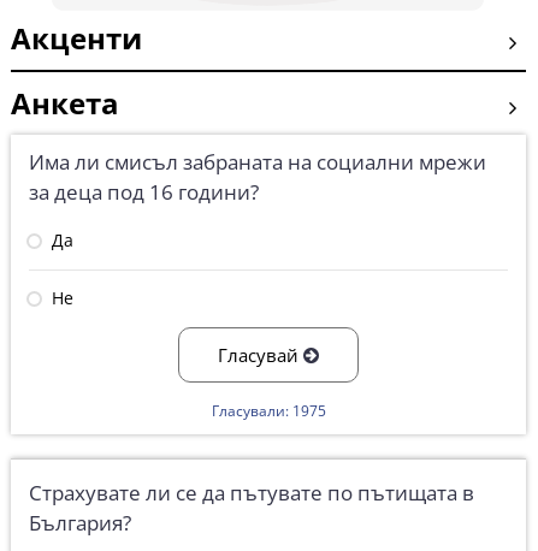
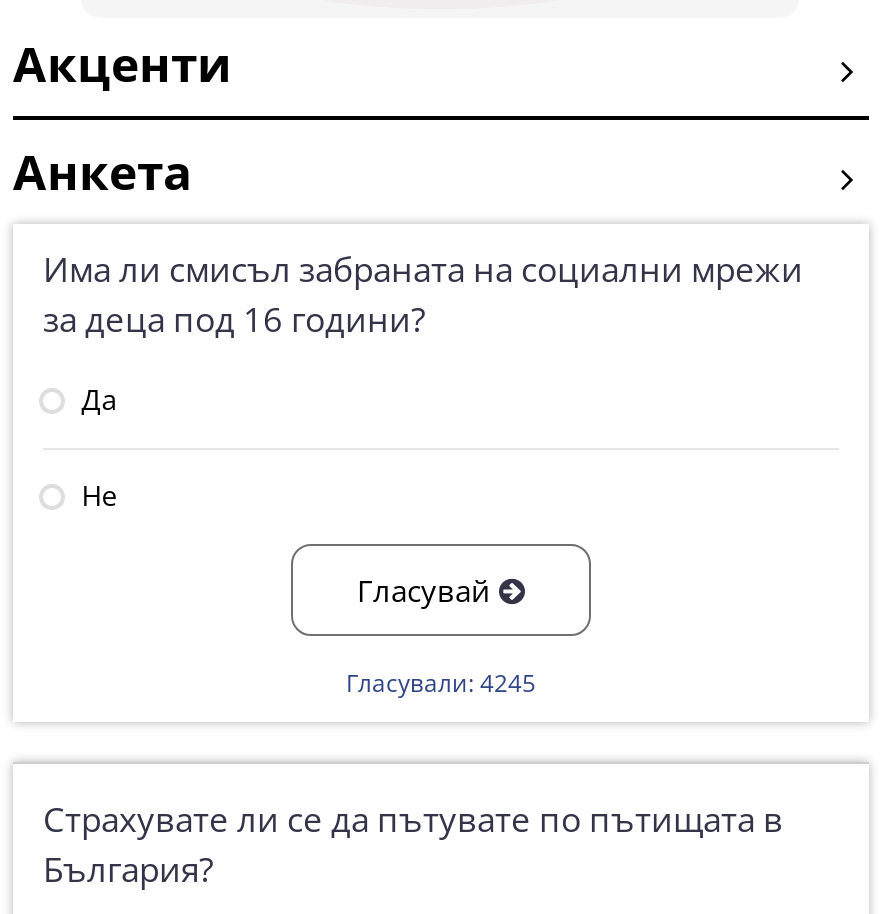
- Гласували: 1975
+ Гласували: 4245
